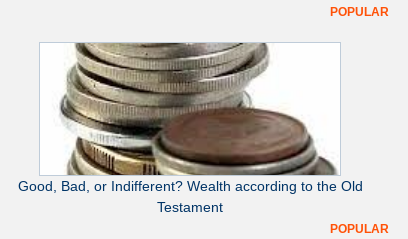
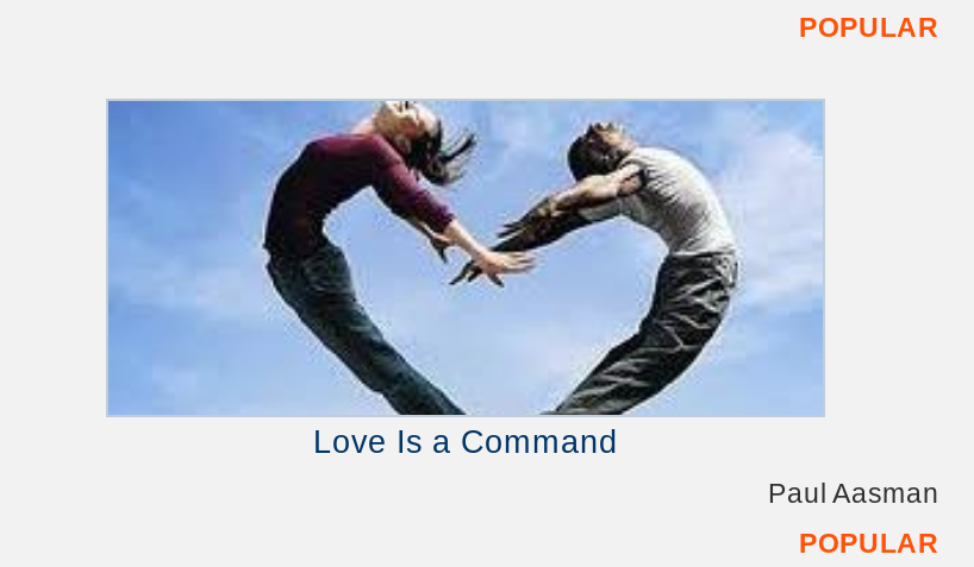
- [image]
- Good, Bad, or Indifferent? Wealth according to the Old
- Testament
+ [image]
+ Love Is a Command
+ Paul Aasman
